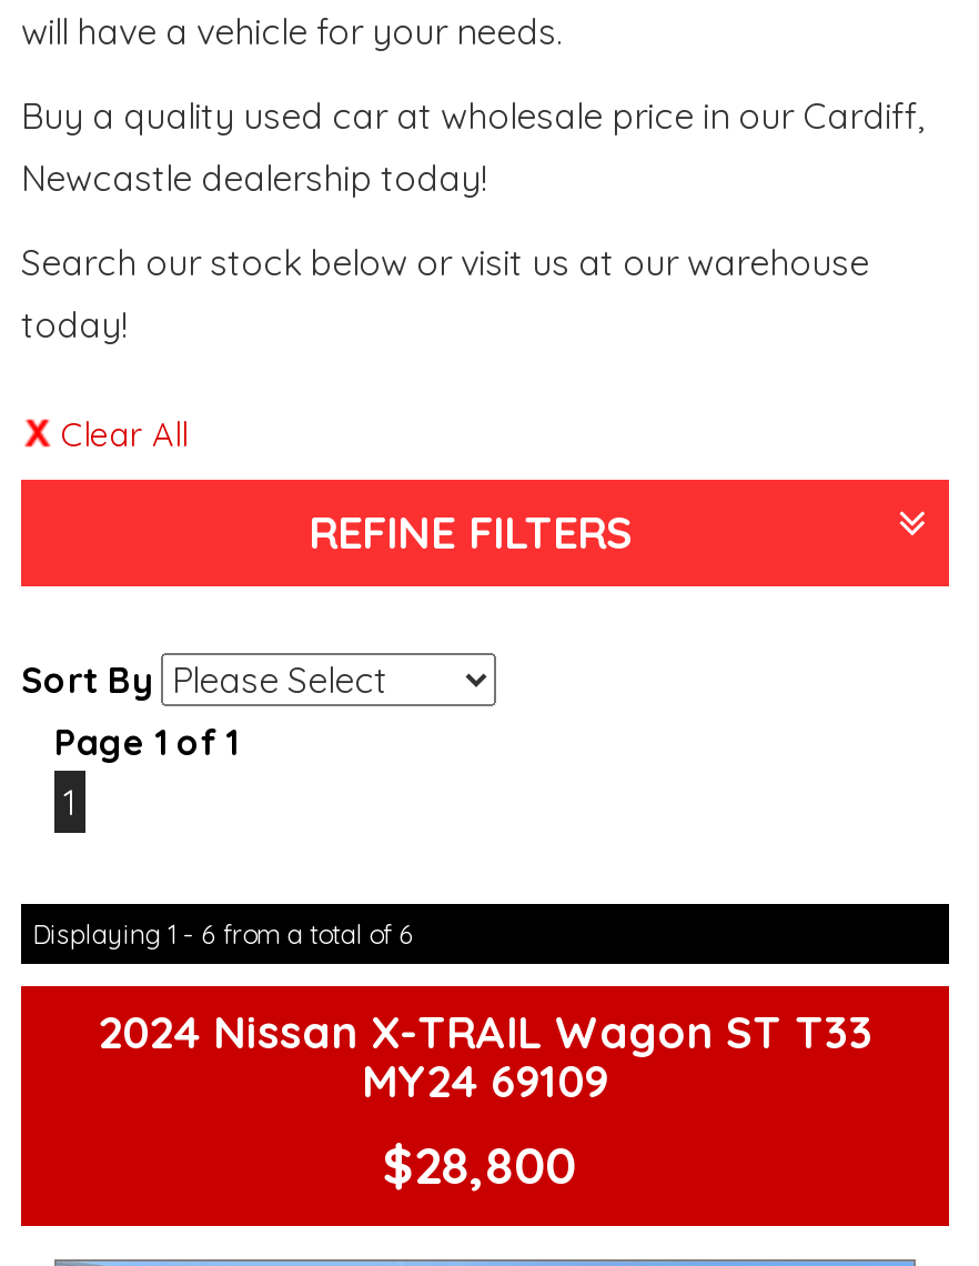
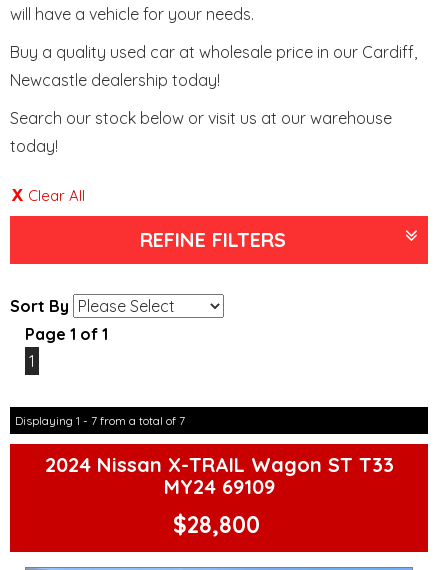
- Displaying 1 - 6 from a total of 6
+ Displaying 1 - 7 from a total of 7
